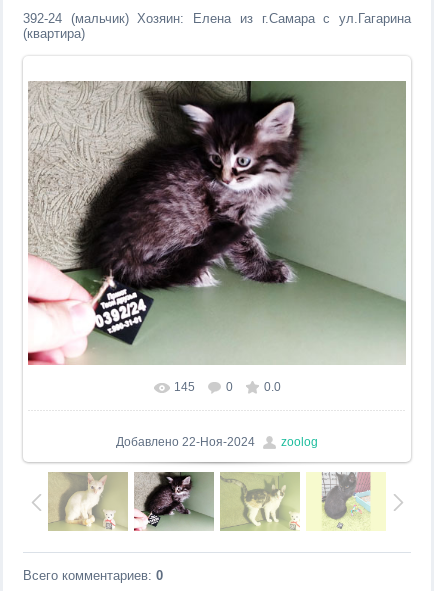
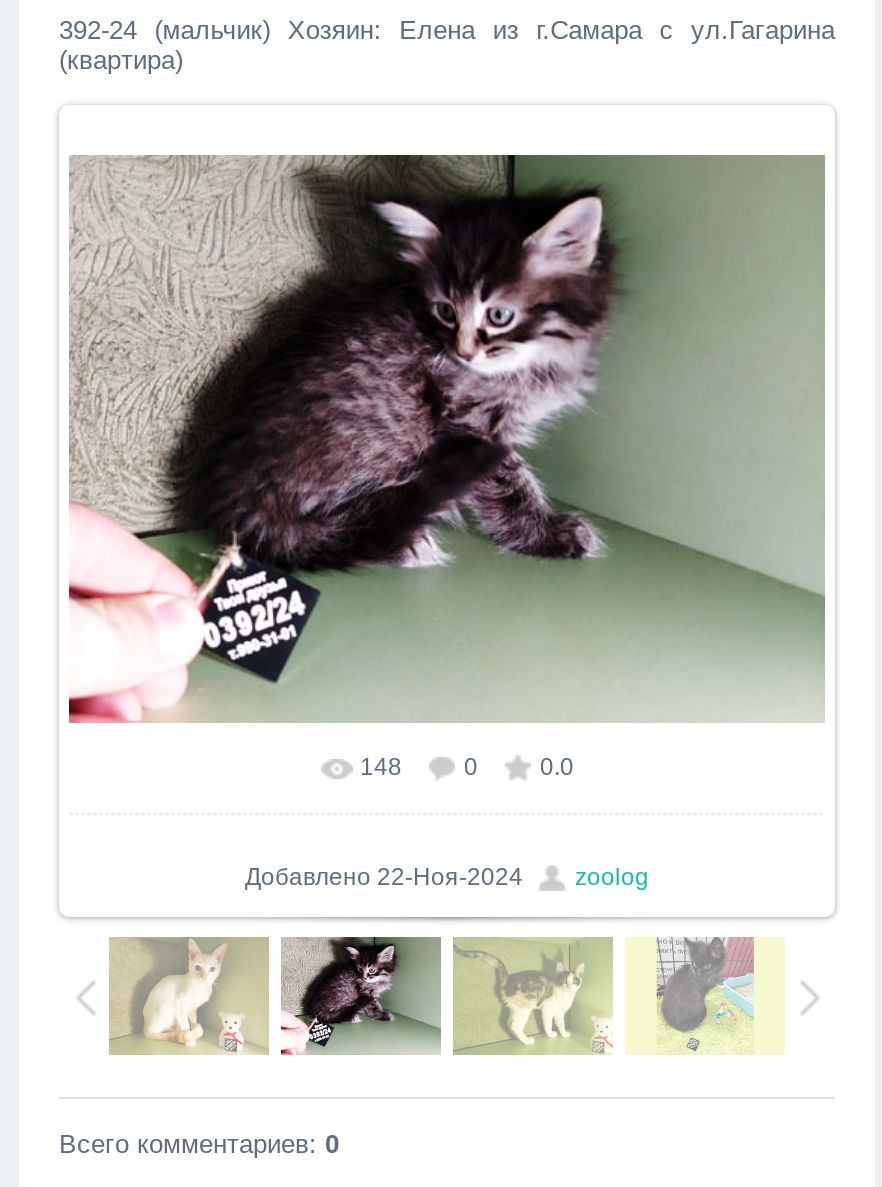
- 145
+ 148
